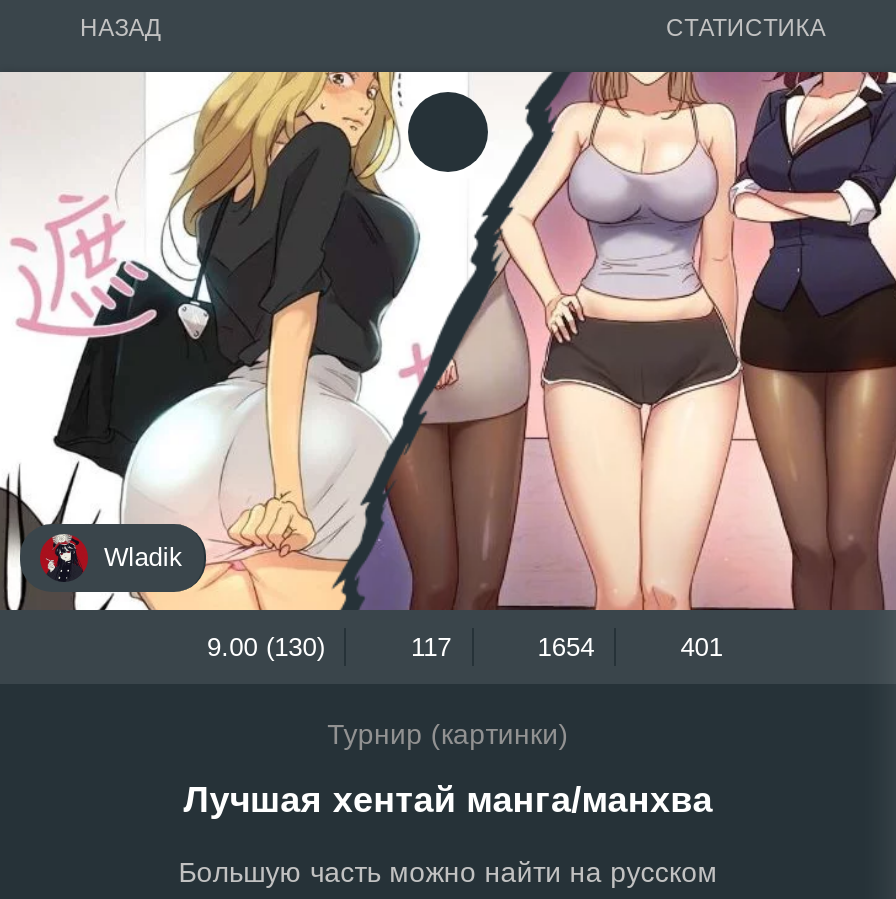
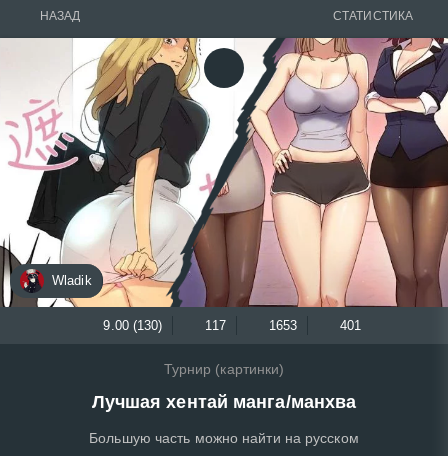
- 1654
+ 1653
